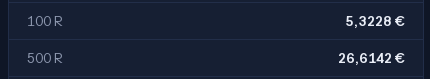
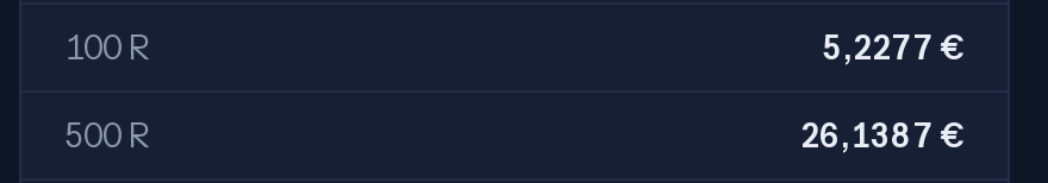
- 5,3228 €
+ 5,2277 €

- 26,6142 €
+ 26,1387 €
